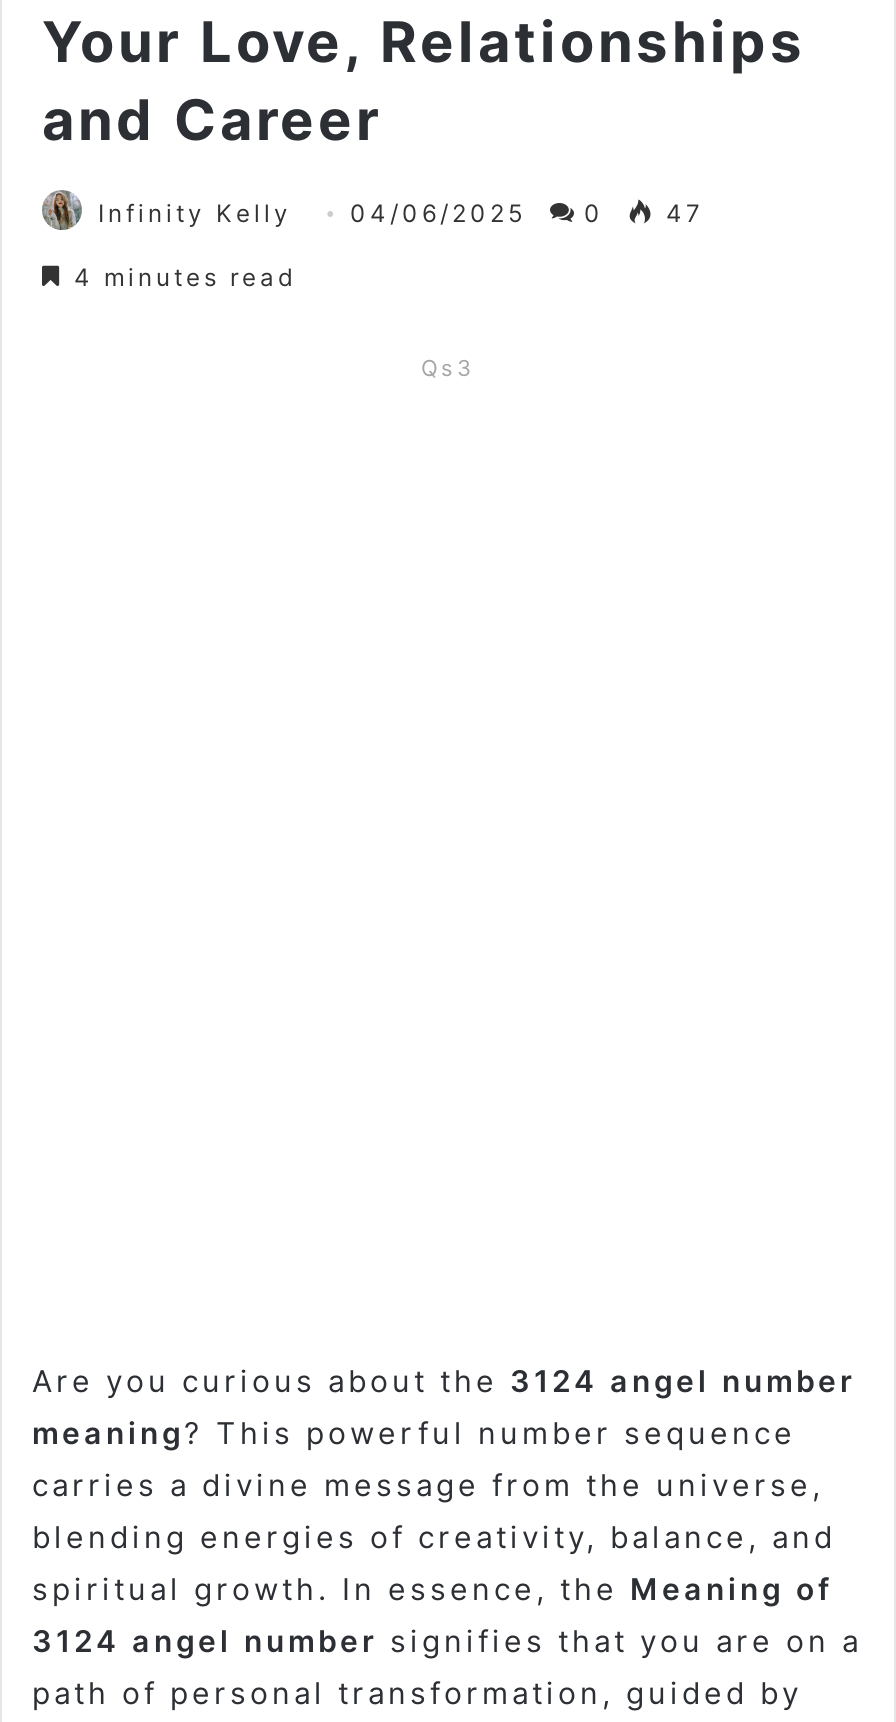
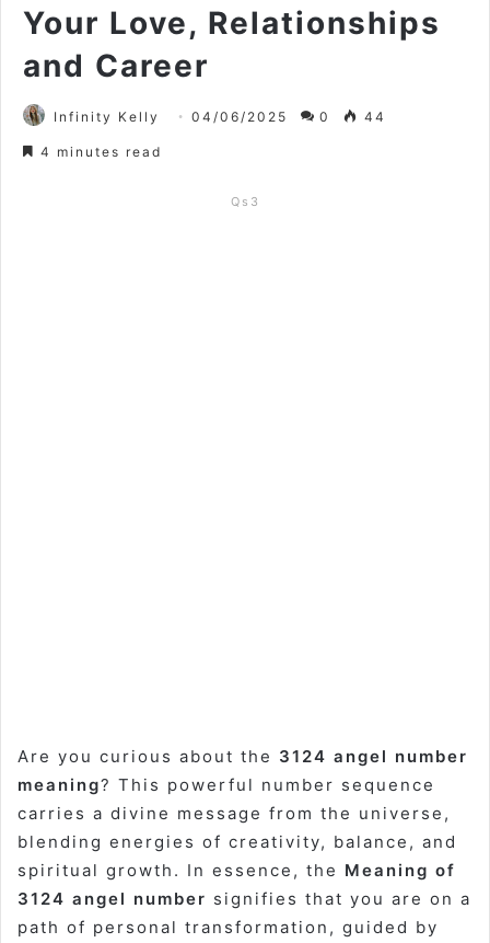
- Infinity Kelly 04/06/2025 0 47
+ Infinity Kelly 04/06/2025 0 44
